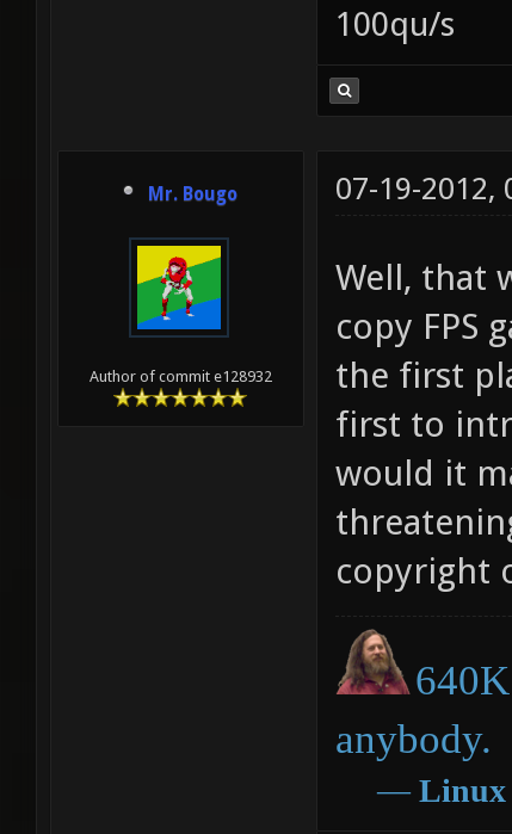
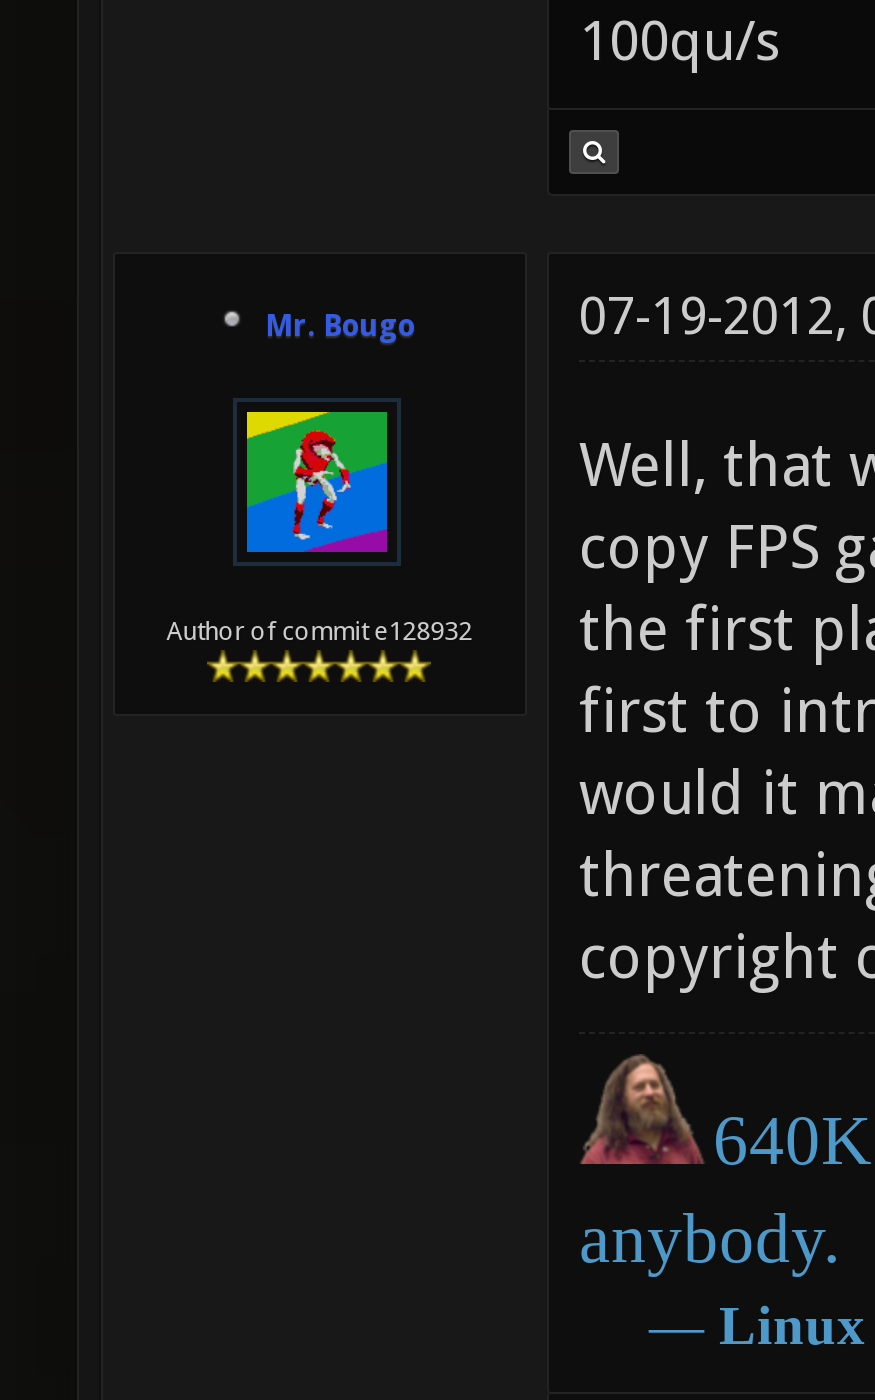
- [image]
+ [image]
